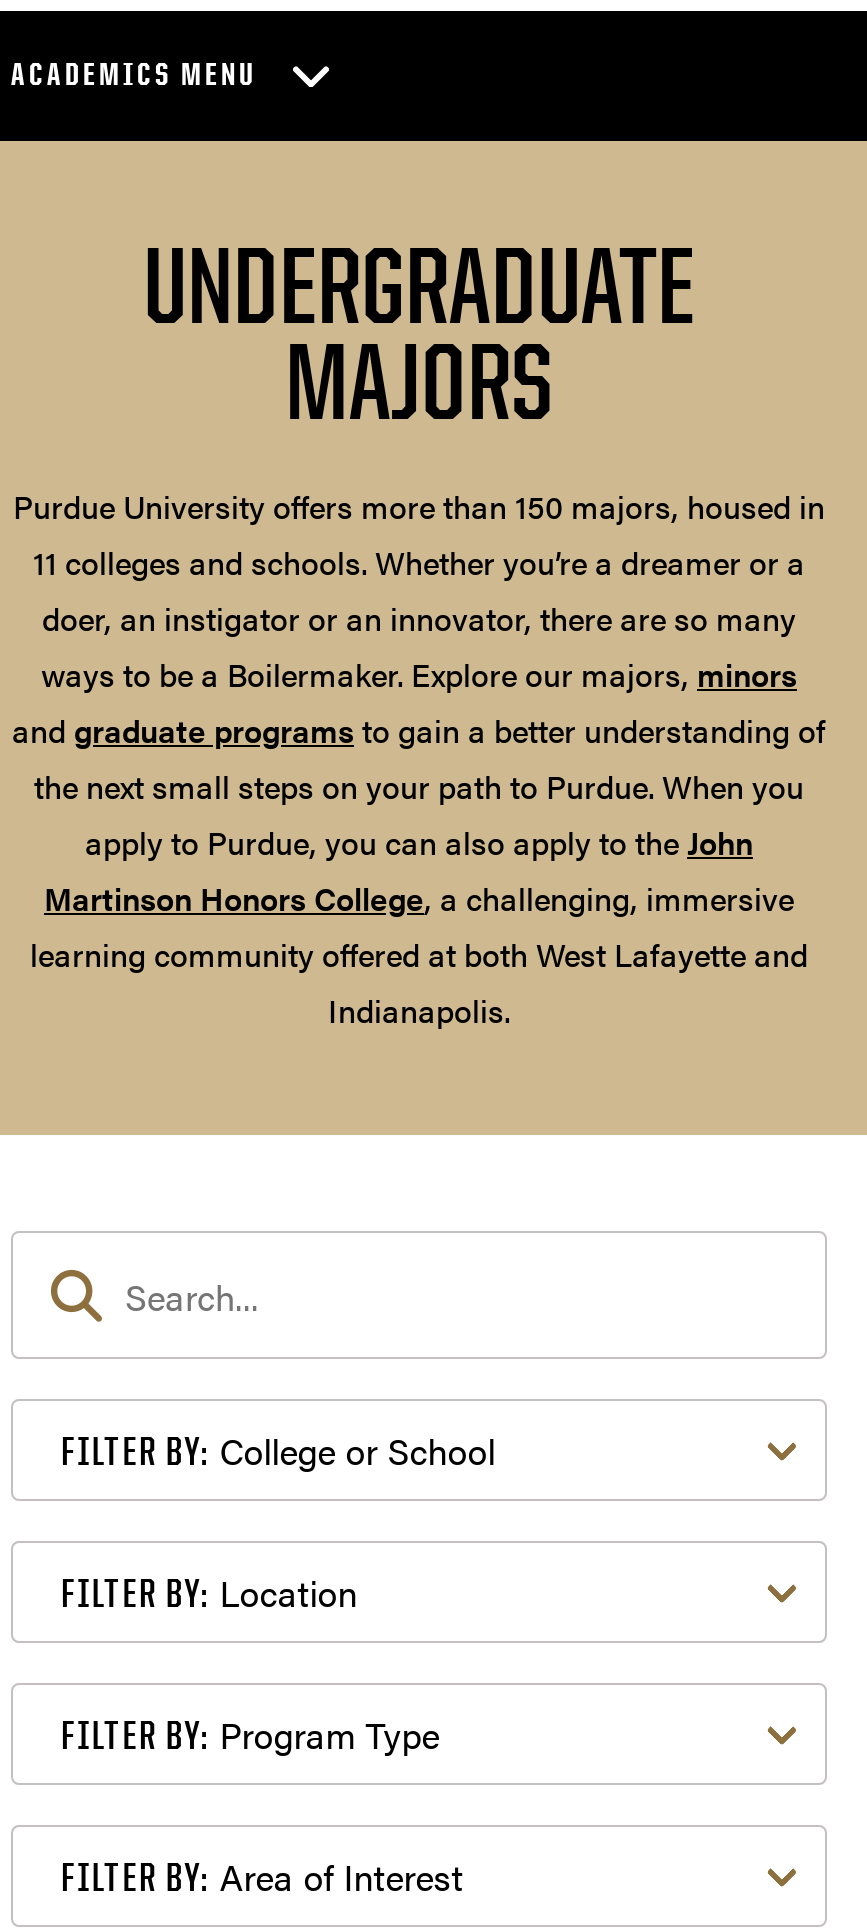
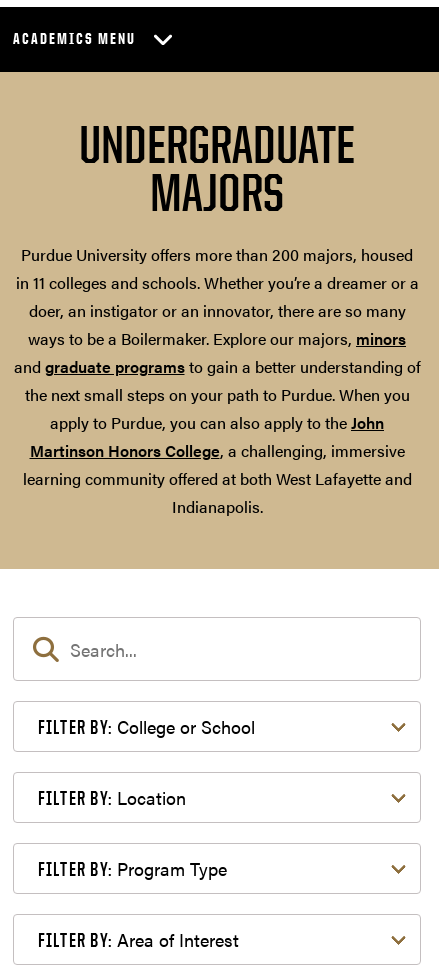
- Purdue University offers more than 150 majors, housed in
- 11 colleges and schools. Whether you’re a dreamer or a
+ Purdue University offers more than 200 majors, housed
+ in 11 colleges and schools. Whether you’re a dreamer or a
